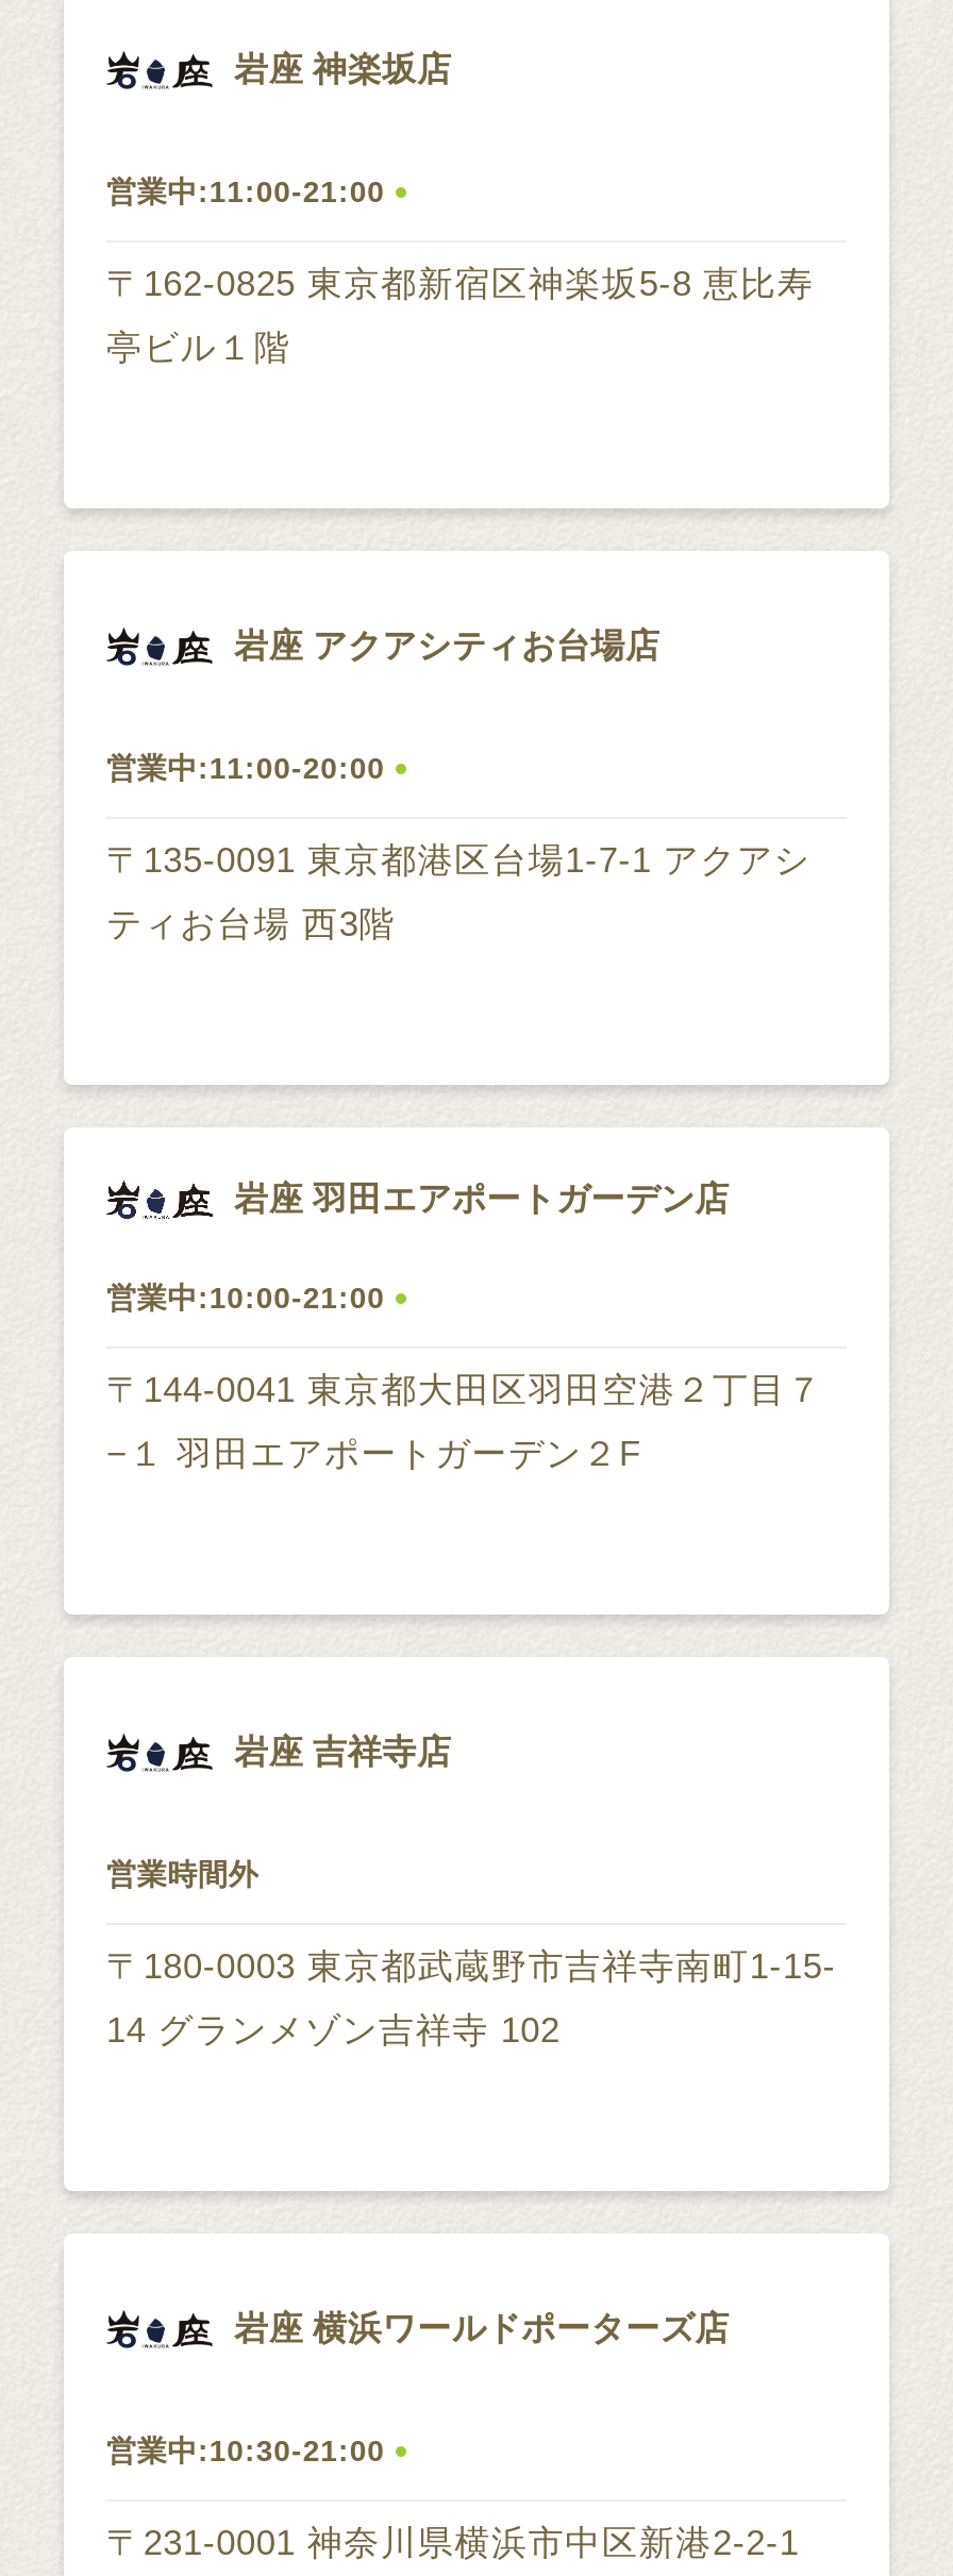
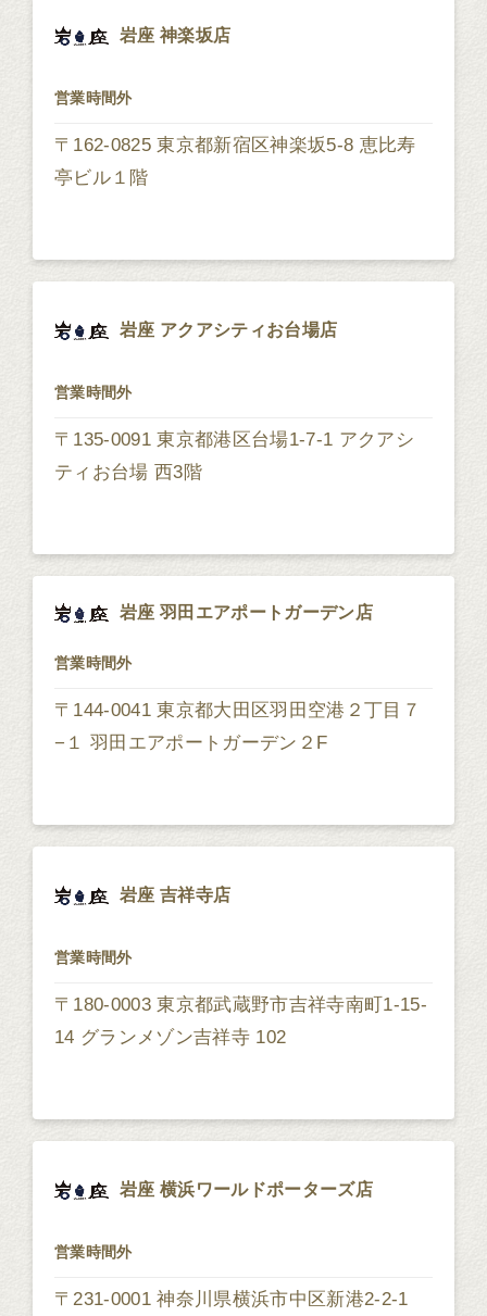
- 営業中:11:00-21:00
+ 営業時間外

- 営業中:11:00-20:00
+ 営業時間外

- 営業中:10:00-21:00
+ 営業時間外

- 営業中:10:30-21:00
+ 営業時間外
